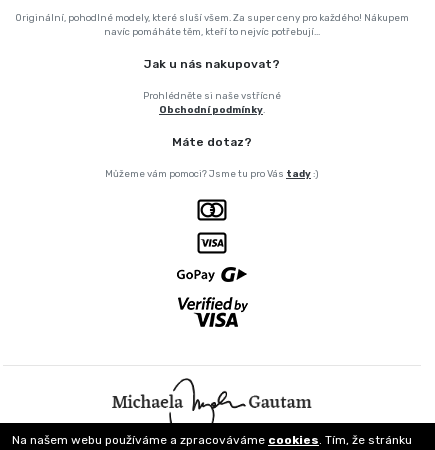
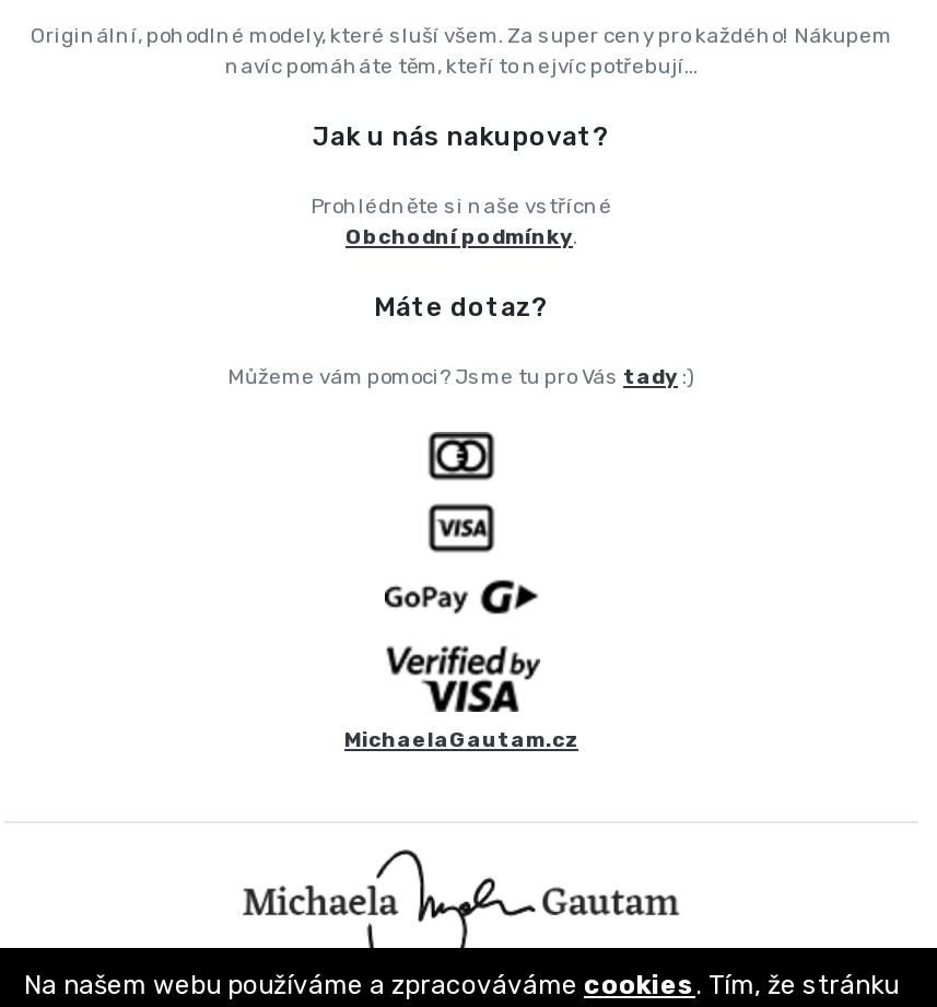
+ MichaelaGautam.cz
